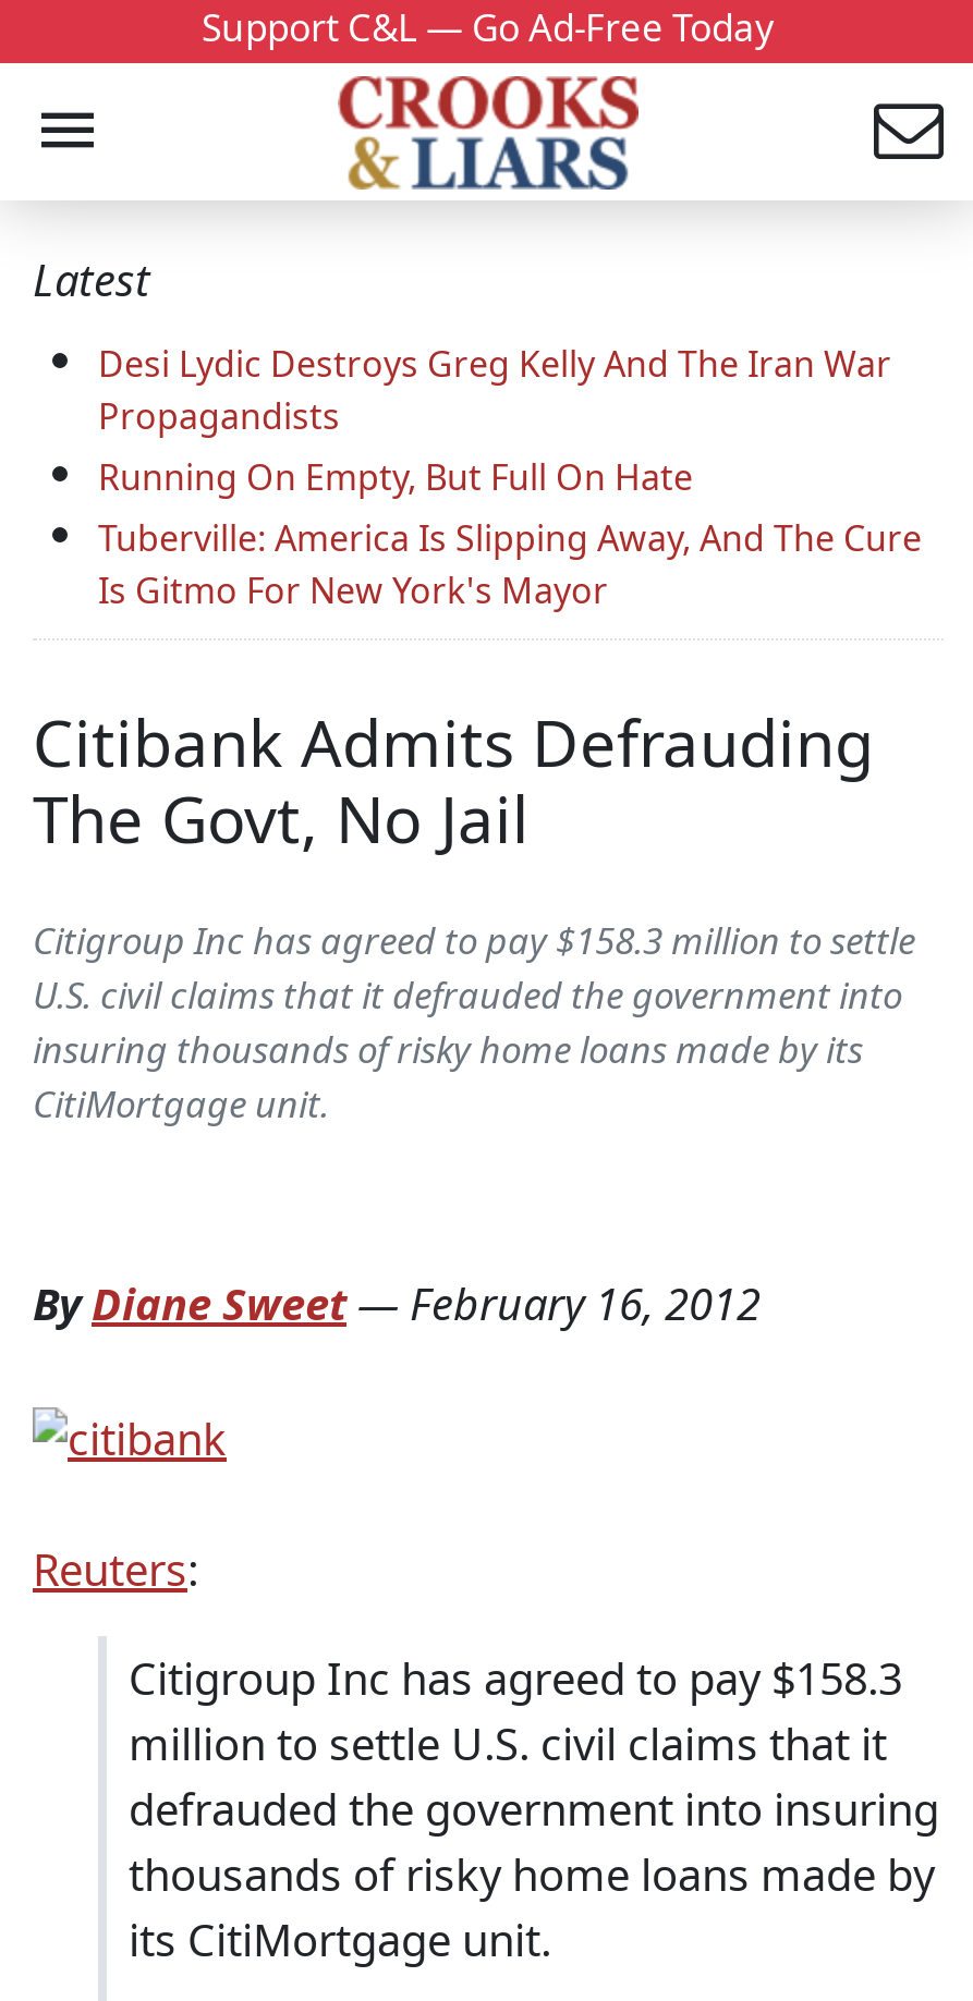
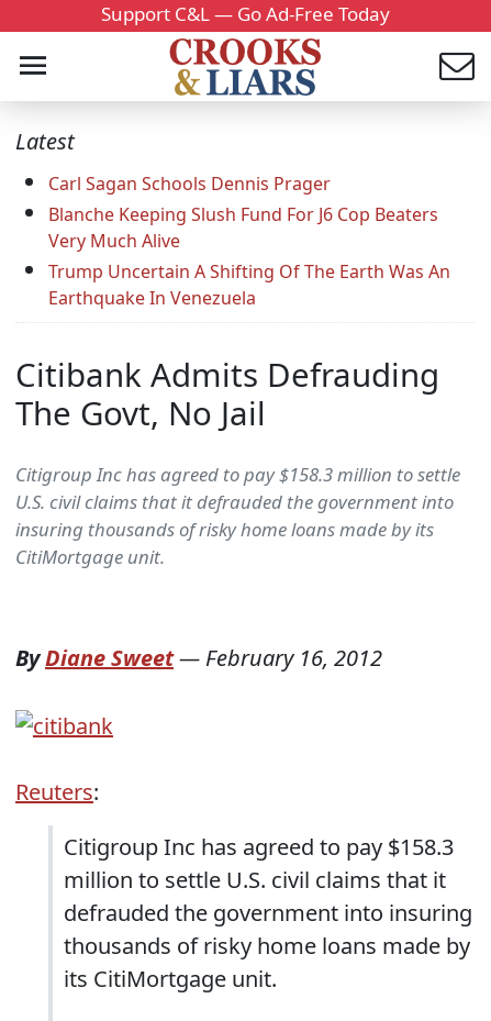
- Desi Lydic Destroys Greg Kelly And The Iran War
- Propagandists
- Running On Empty, But Full On Hate
- Tuberville: America Is Slipping Away, And The Cure
- Is Gitmo For New York's Mayor
+ Carl Sagan Schools Dennis Prager
+ Blanche Keeping Slush Fund For J6 Cop Beaters
+ Very Much Alive
+ Trump Uncertain A Shifting Of The Earth Was An
+ Earthquake In Venezuela
